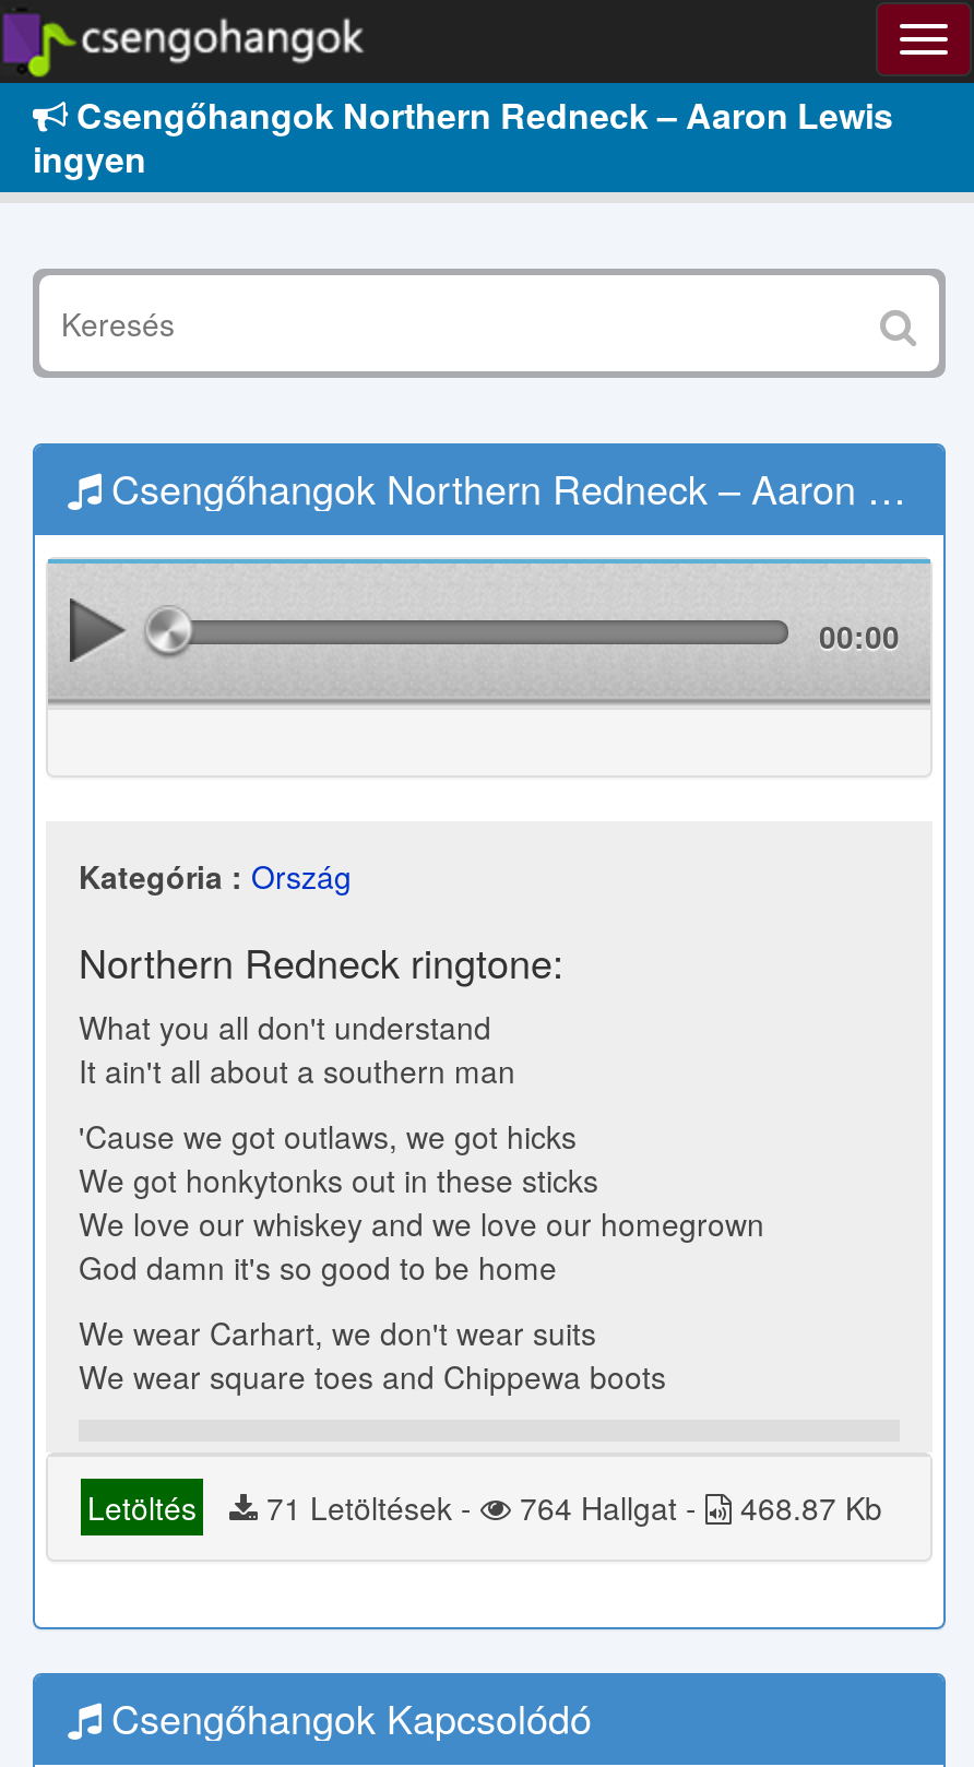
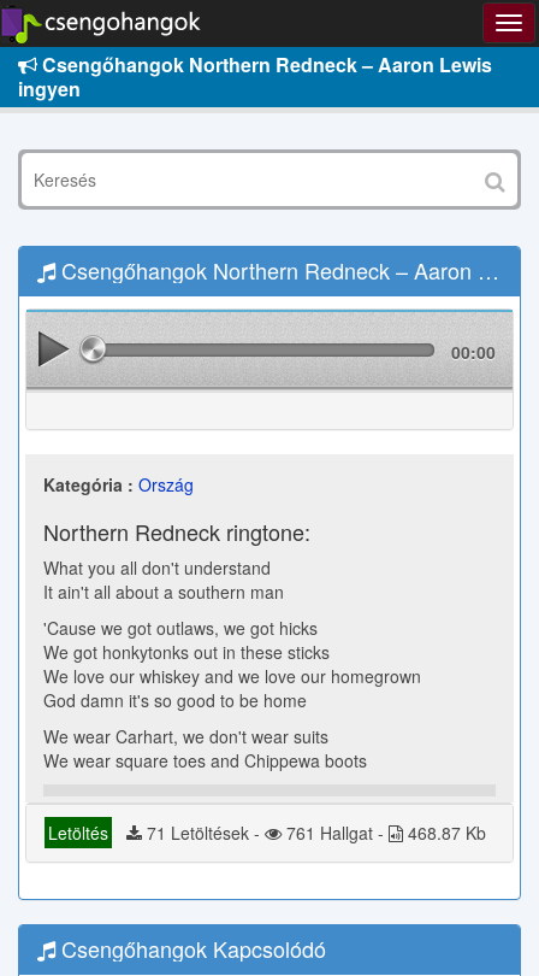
- Letöltés 71 Letöltések - 764 Hallgat - 468.87 Kb
+ Letöltés 71 Letöltések - 761 Hallgat - 468.87 Kb
